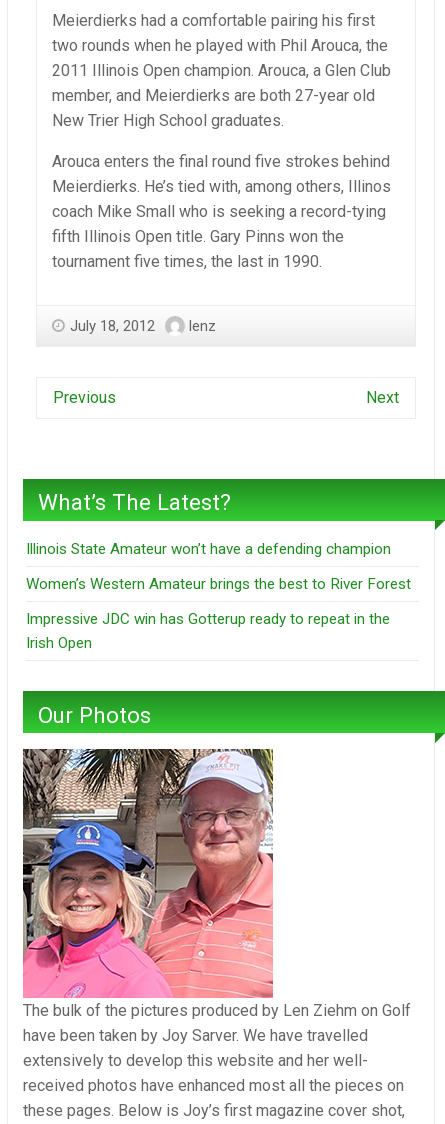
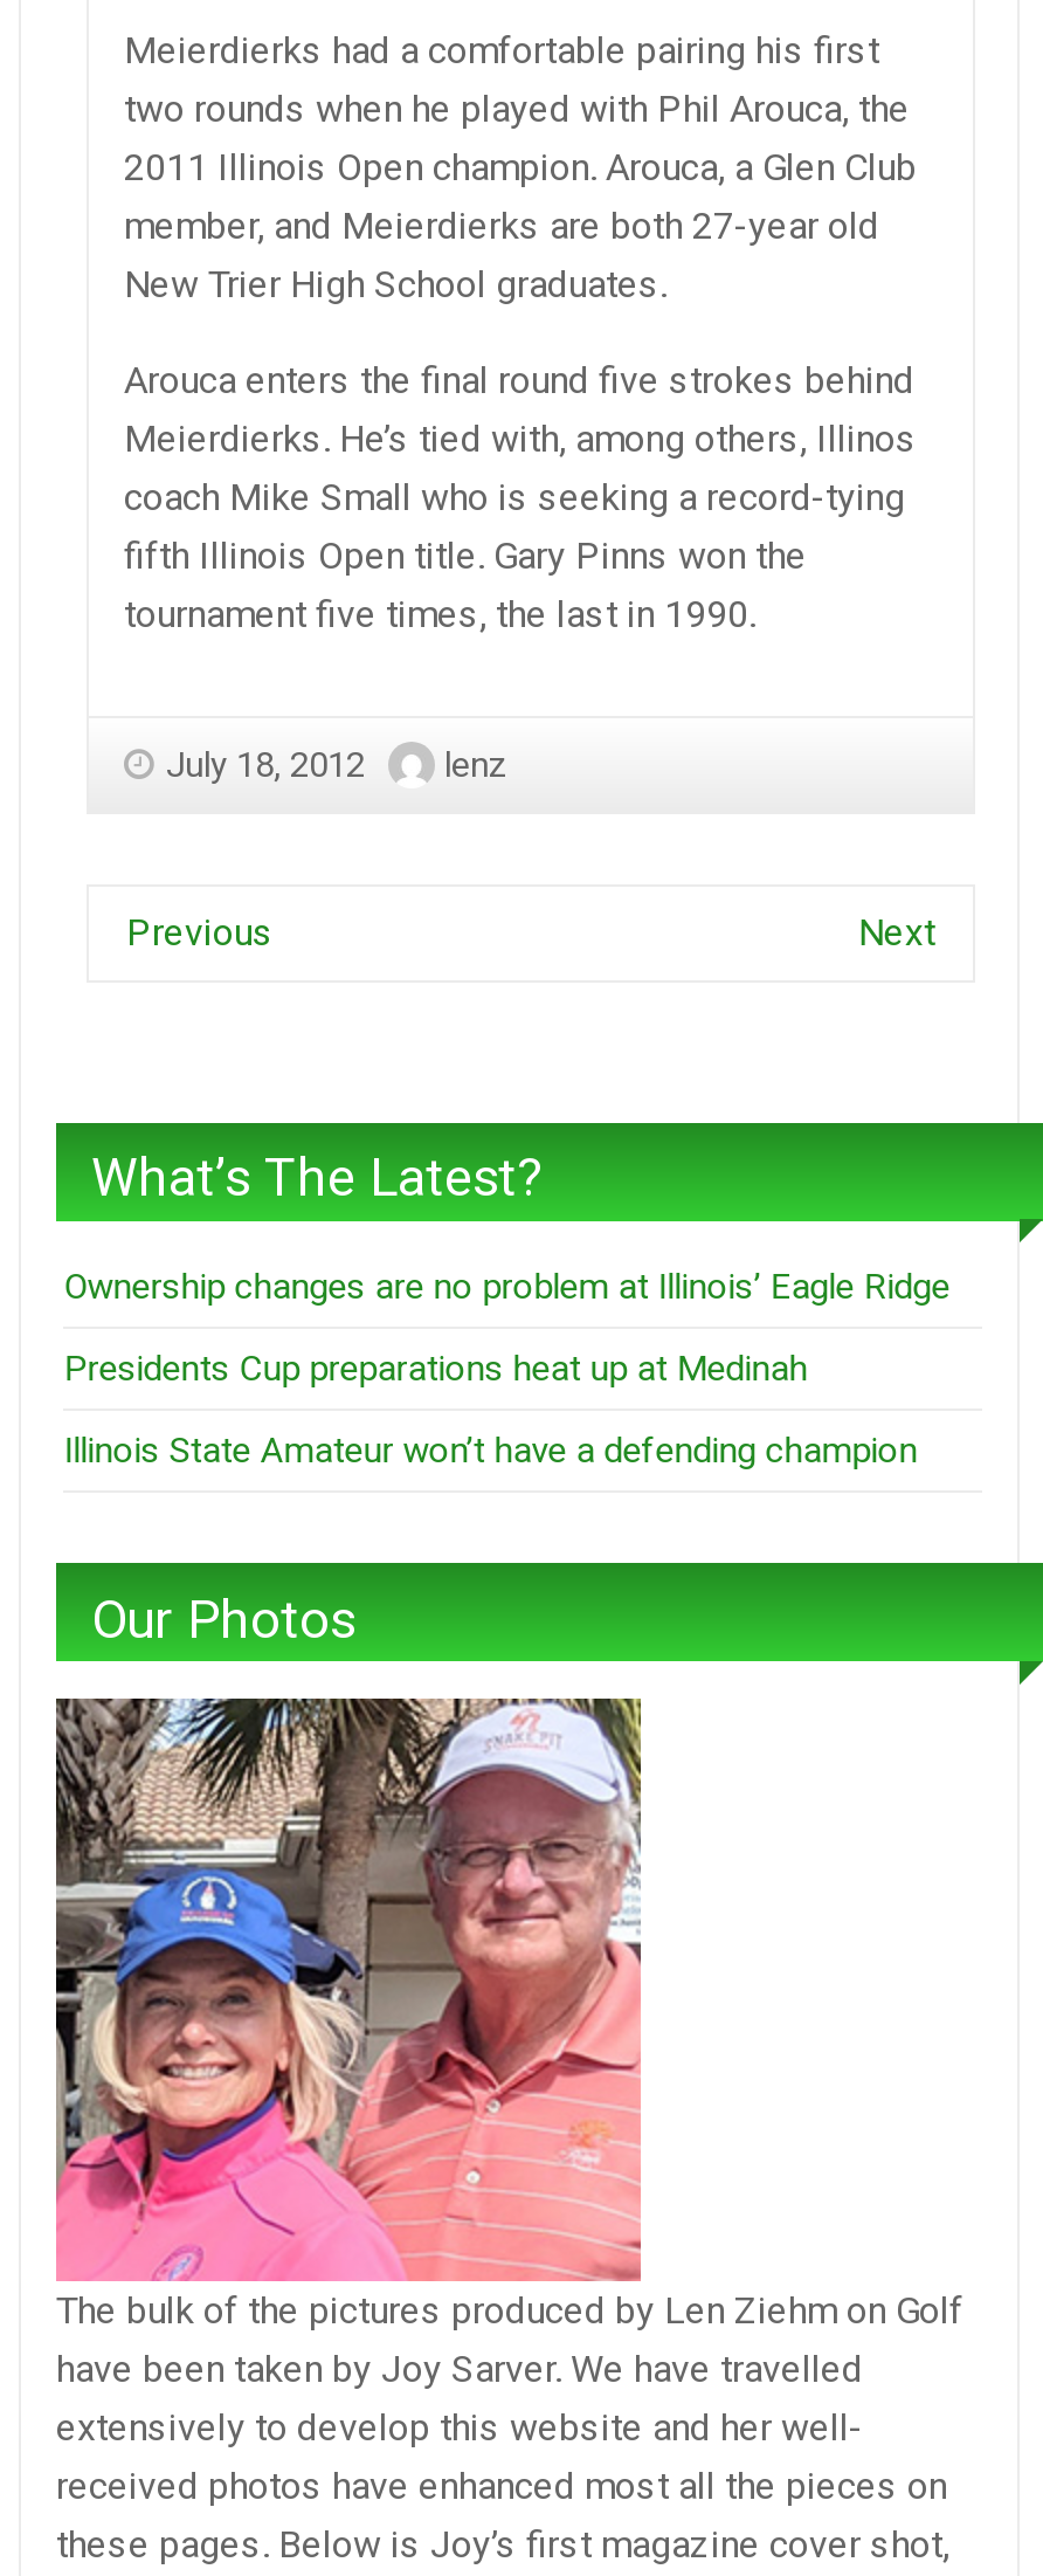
+ Ownership changes are no problem at Illinois’ Eagle Ridge
+ Presidents Cup preparations heat up at Medinah

moved down: Illinois State Amateur won’t have a defending champion

- Women’s Western Amateur brings the best to River Forest
- Impressive JDC win has Gotterup ready to repeat in the
- Irish Open
